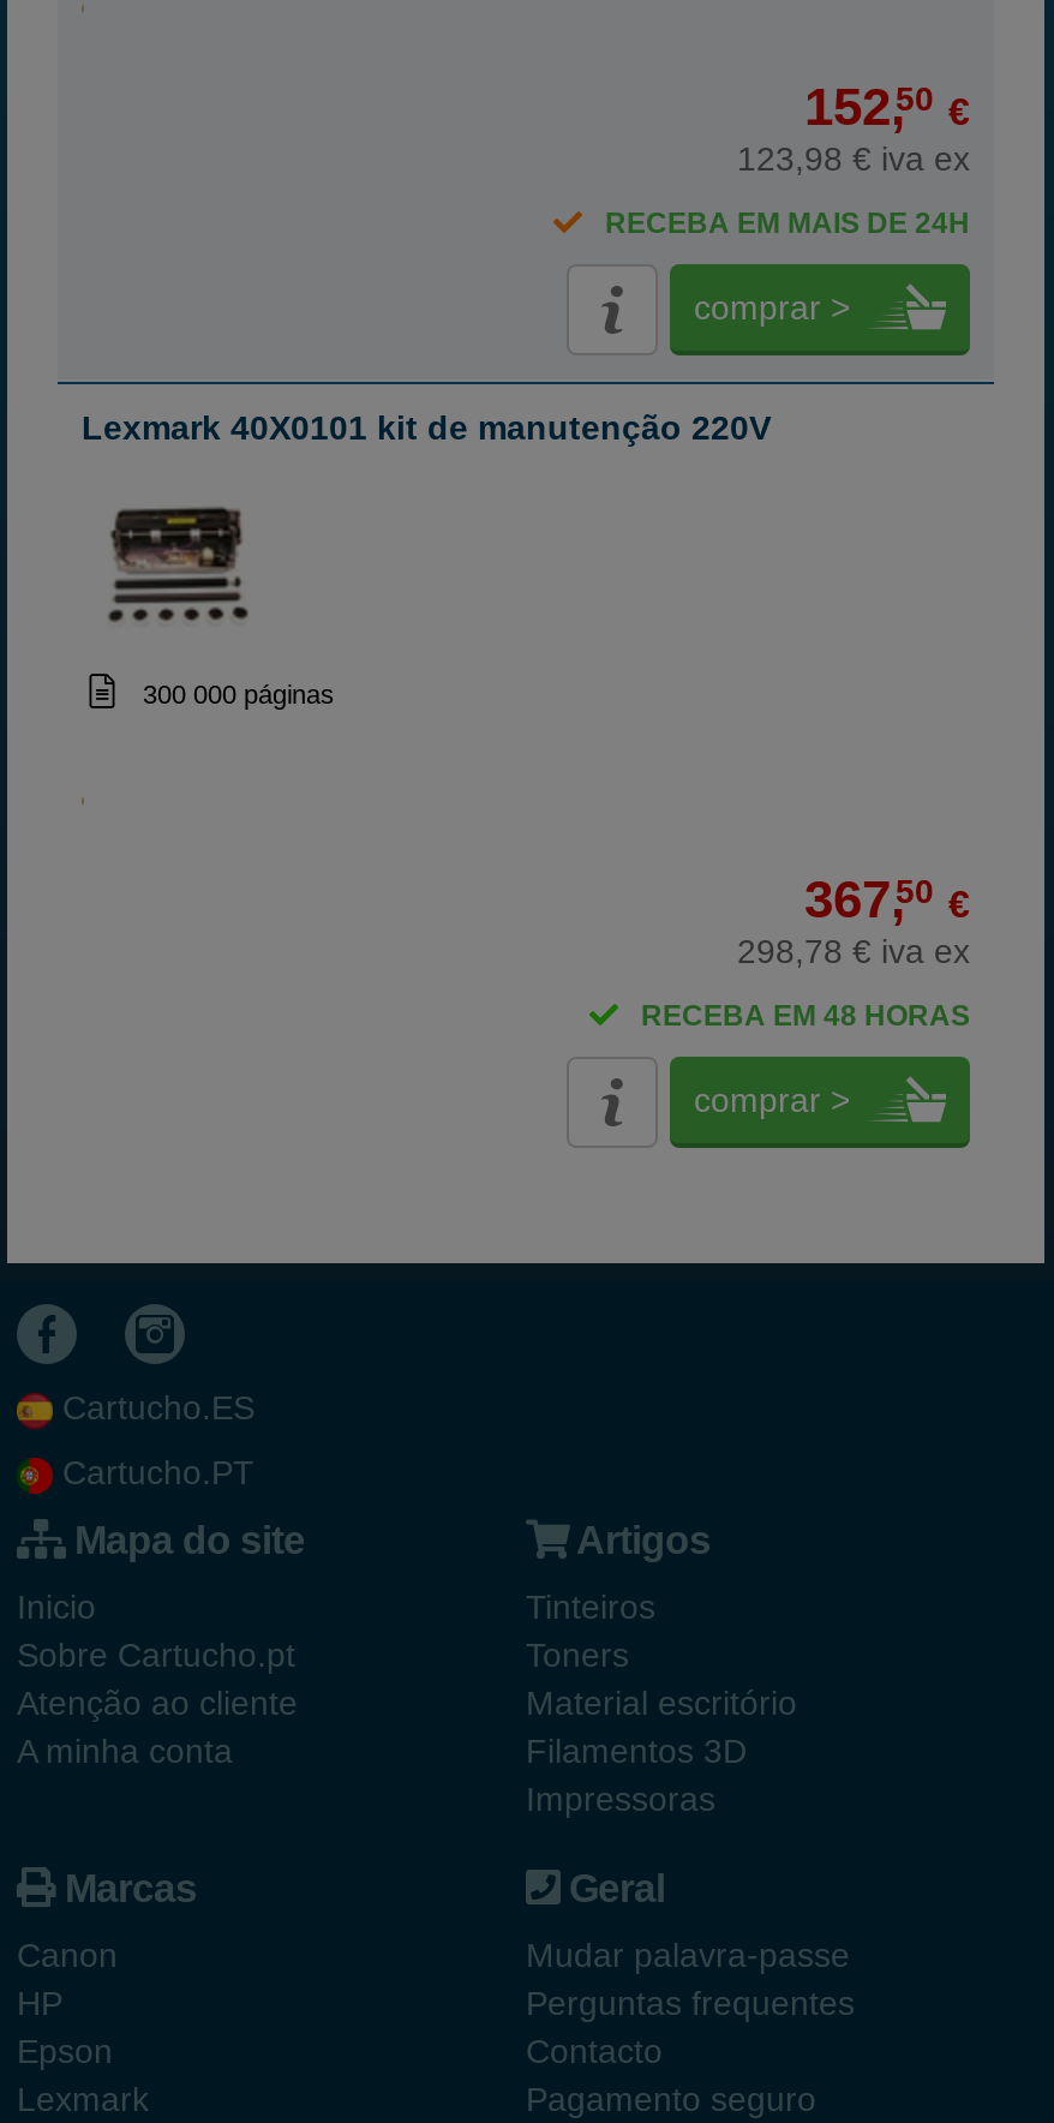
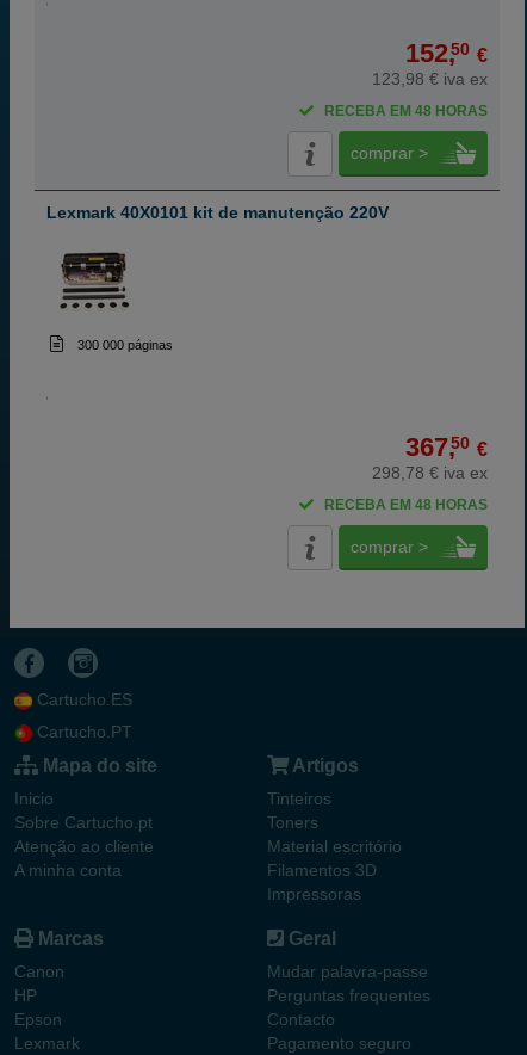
- RECEBA EM MAIS DE 24H
+ RECEBA EM 48 HORAS
